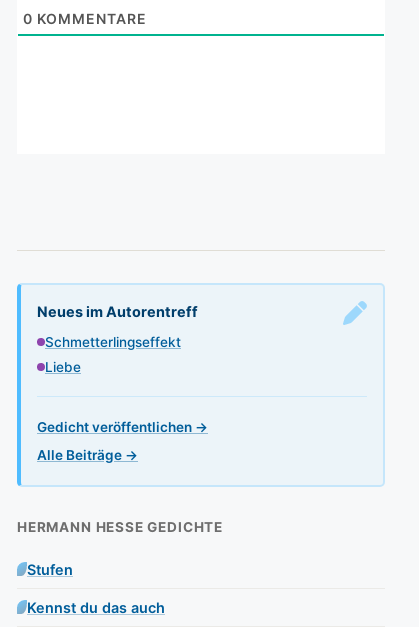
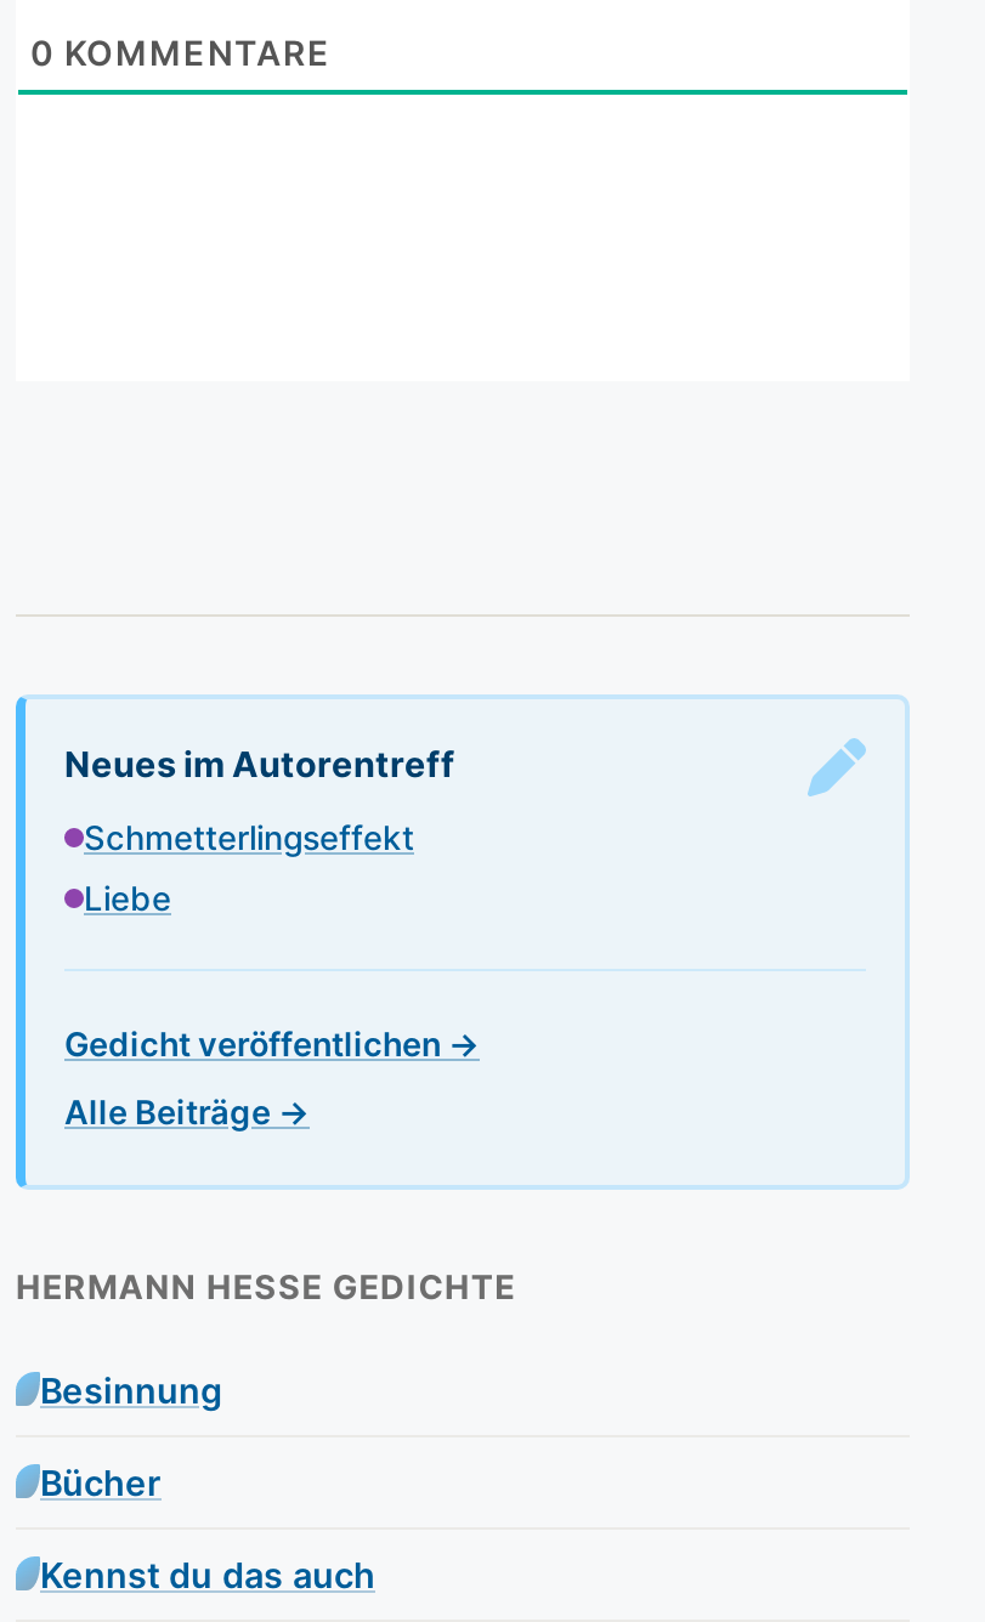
- Stufen
+ Besinnung
+ Bücher
